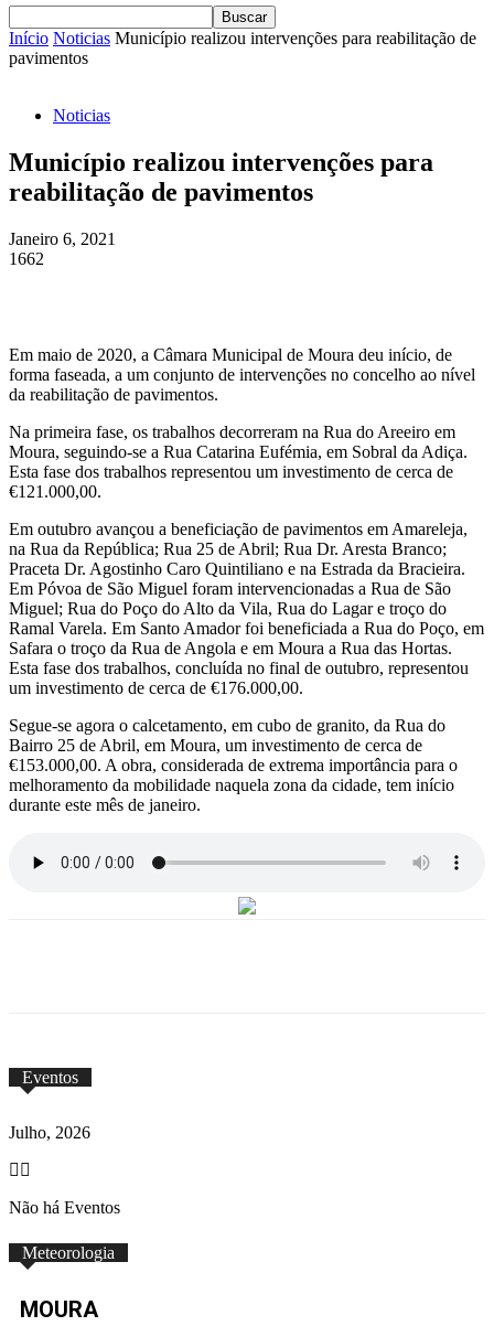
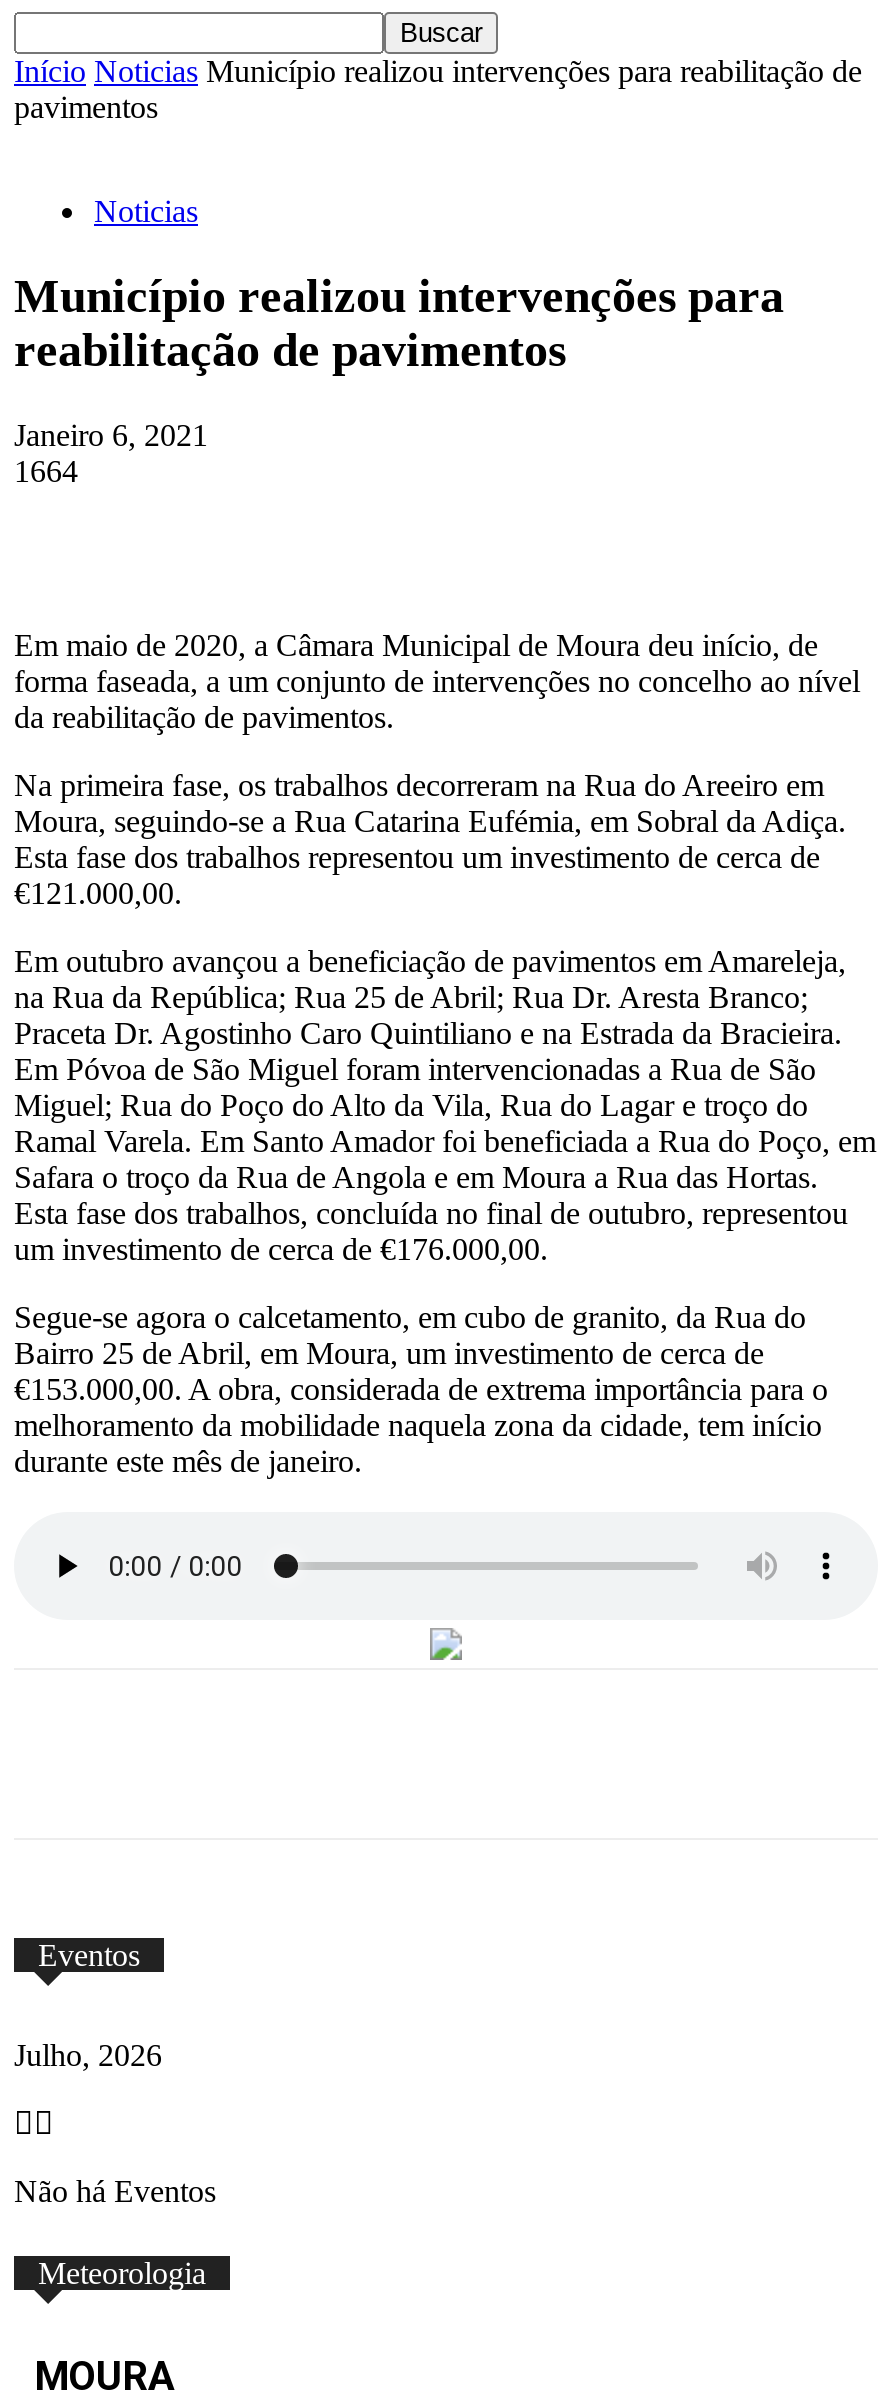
- 1662
+ 1664
